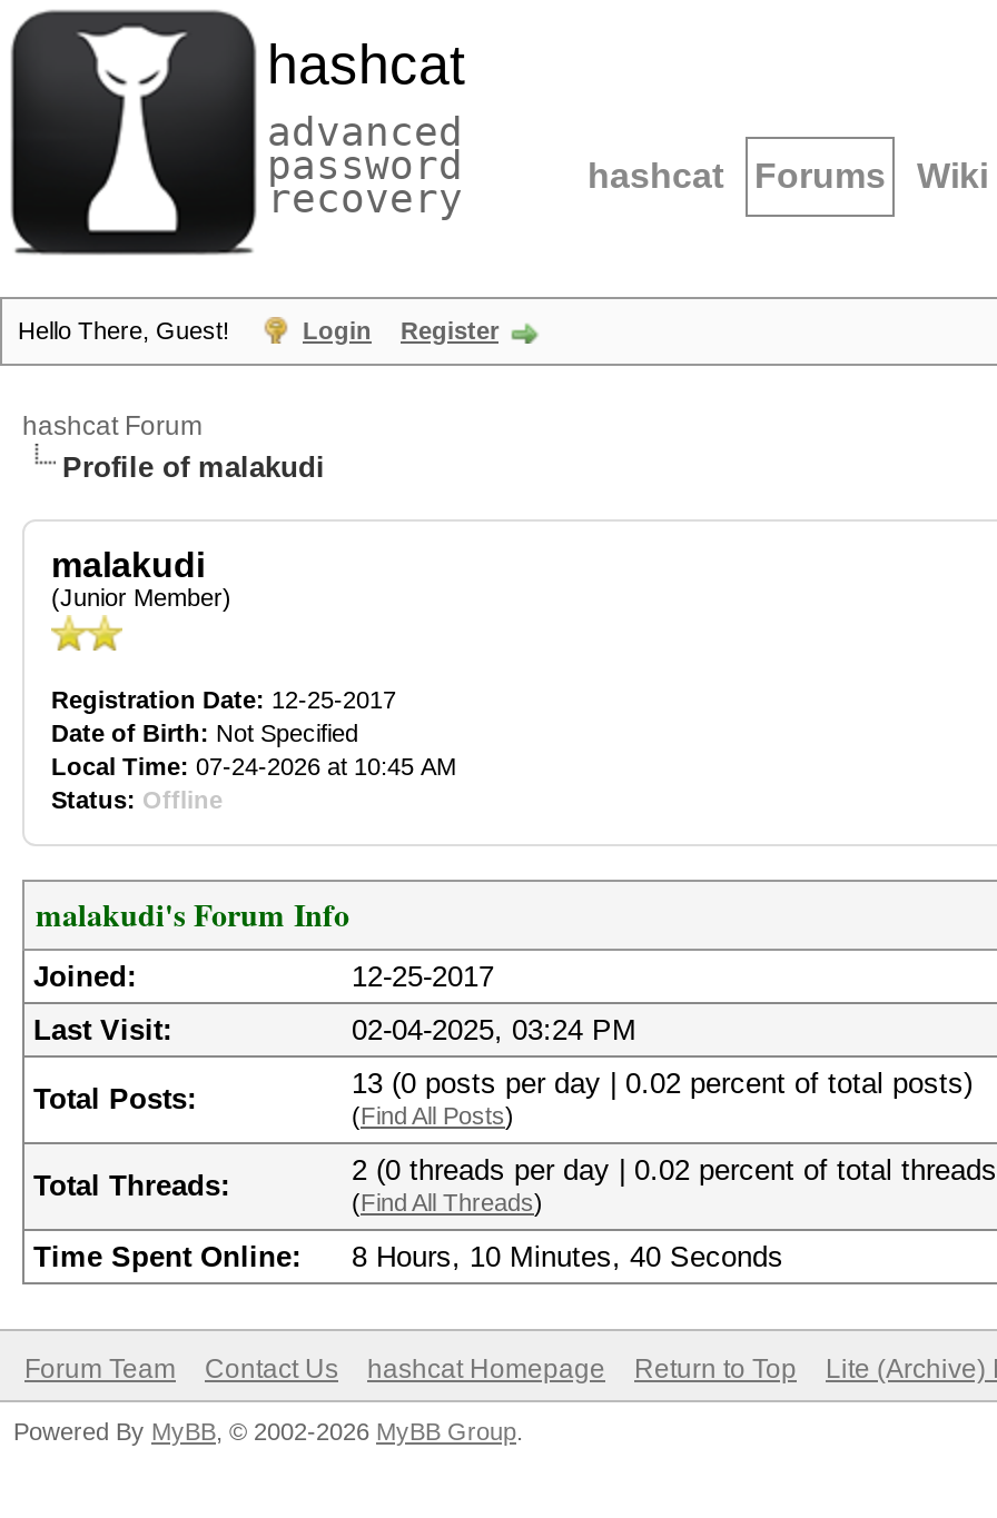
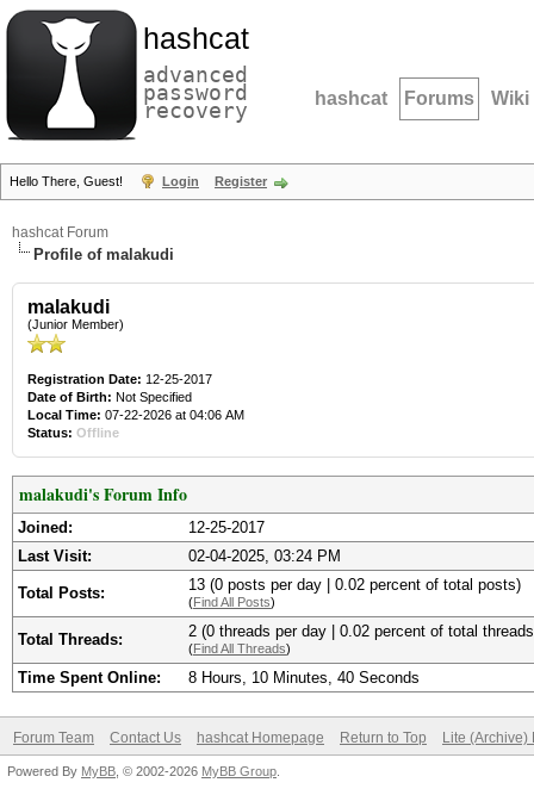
- Local Time: 07-24-2026 at 10:45 AM
+ Local Time: 07-22-2026 at 04:06 AM
